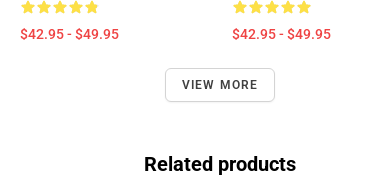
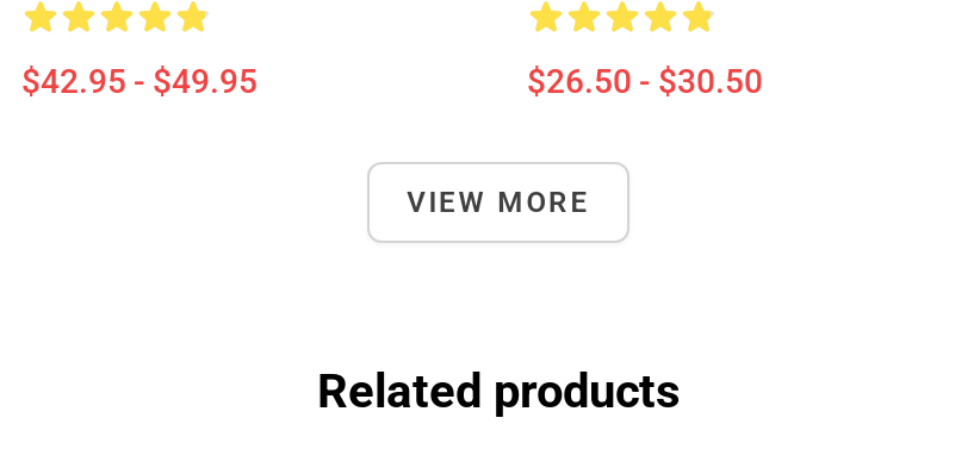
- $42.95 - $49.95
+ $26.50 - $30.50
